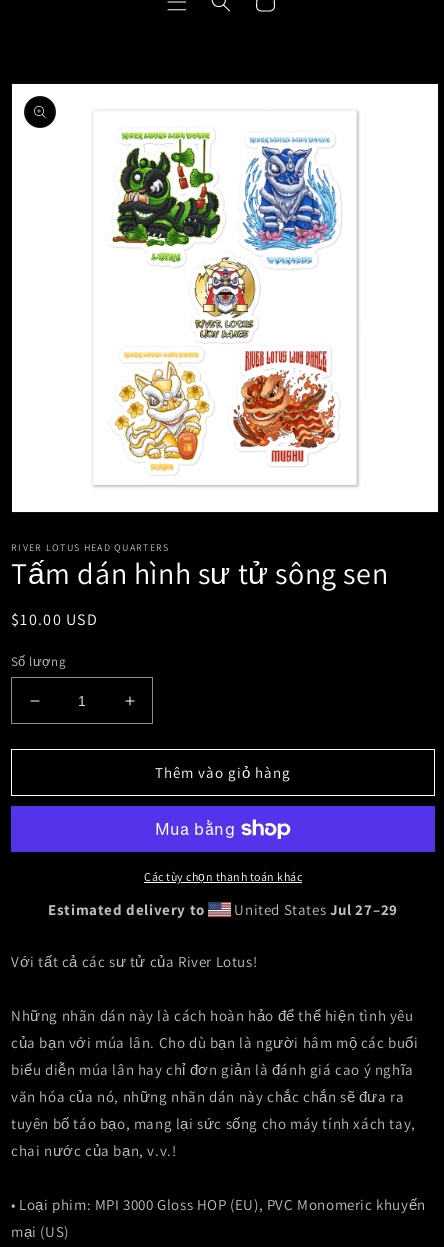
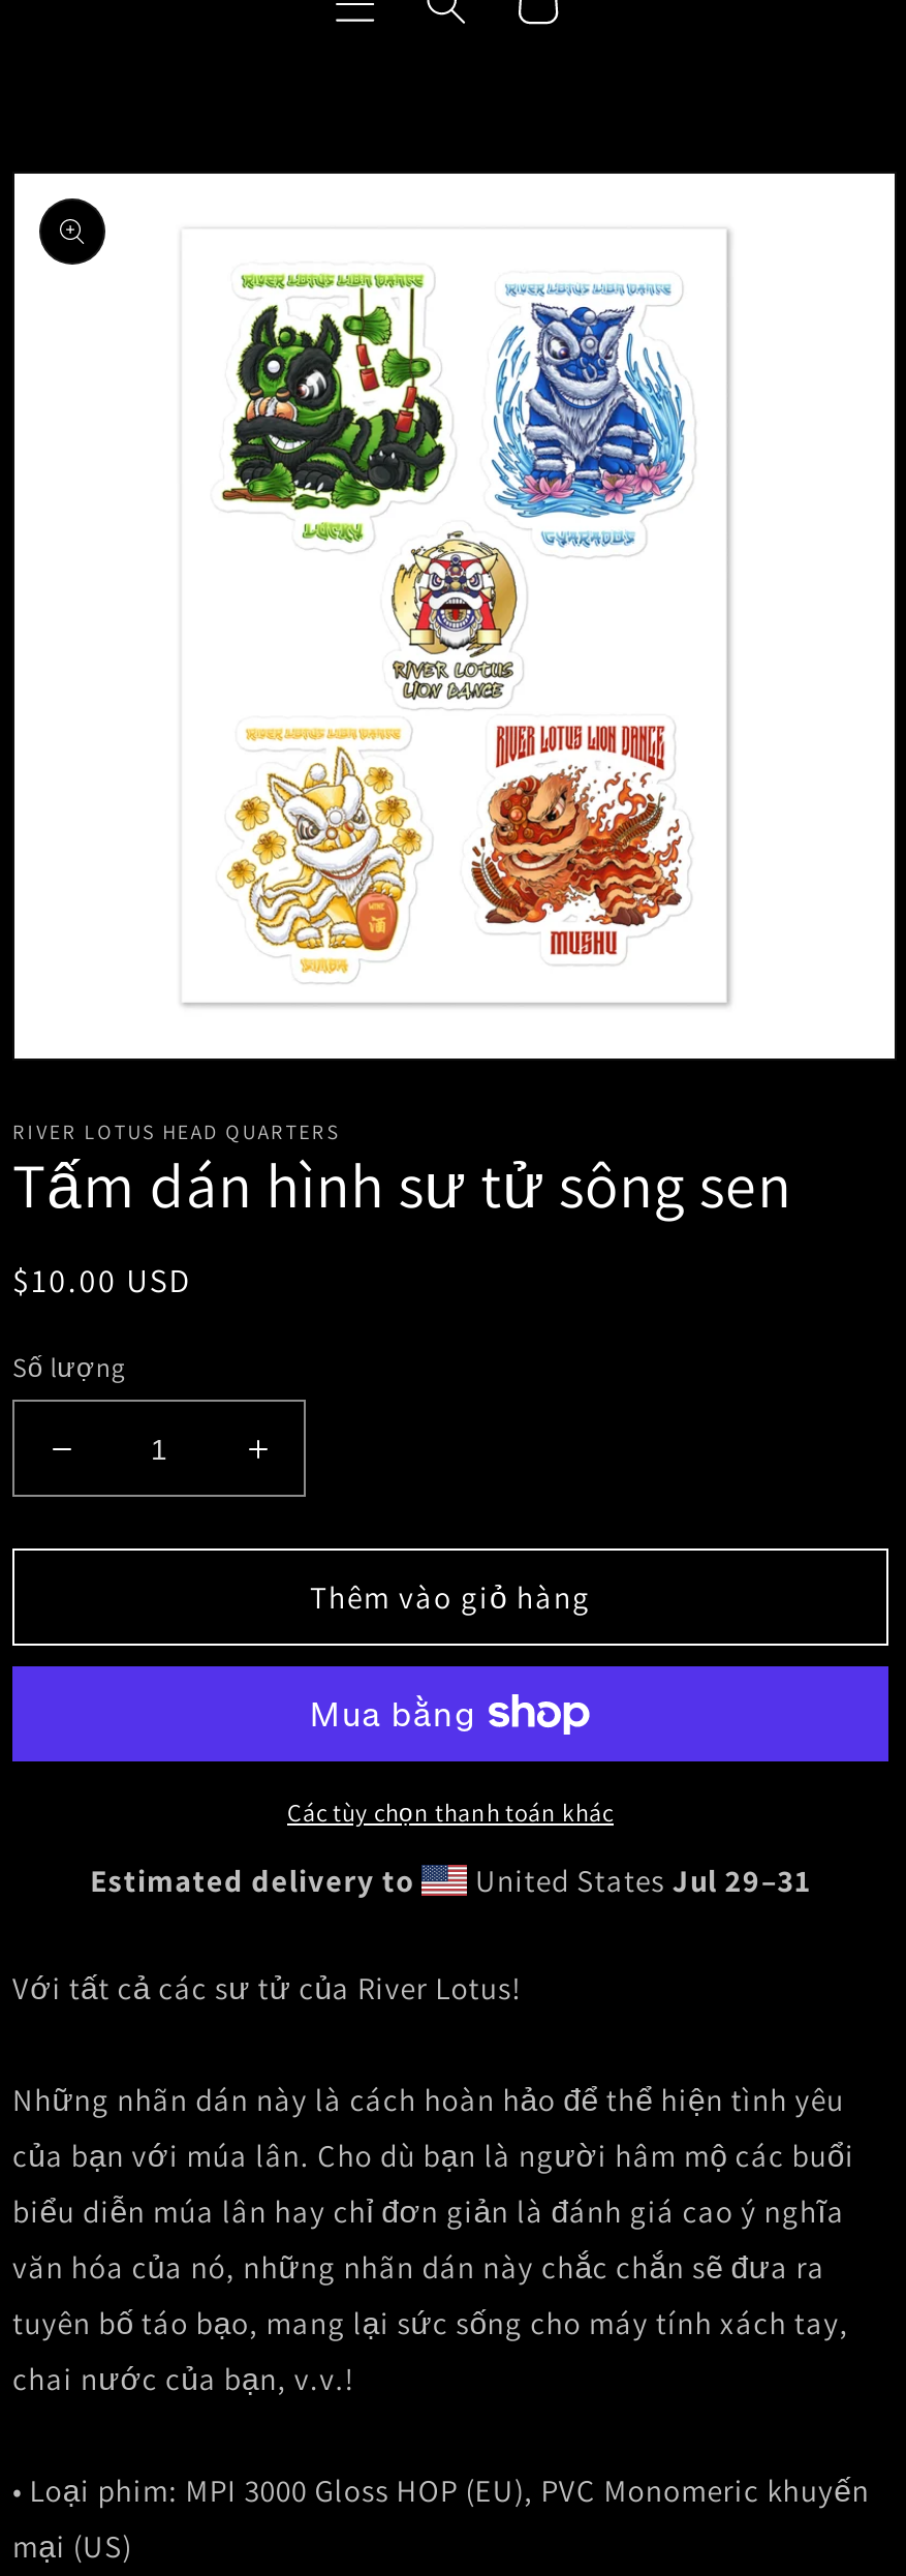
- United States Jul 27–29
+ United States Jul 29–31
